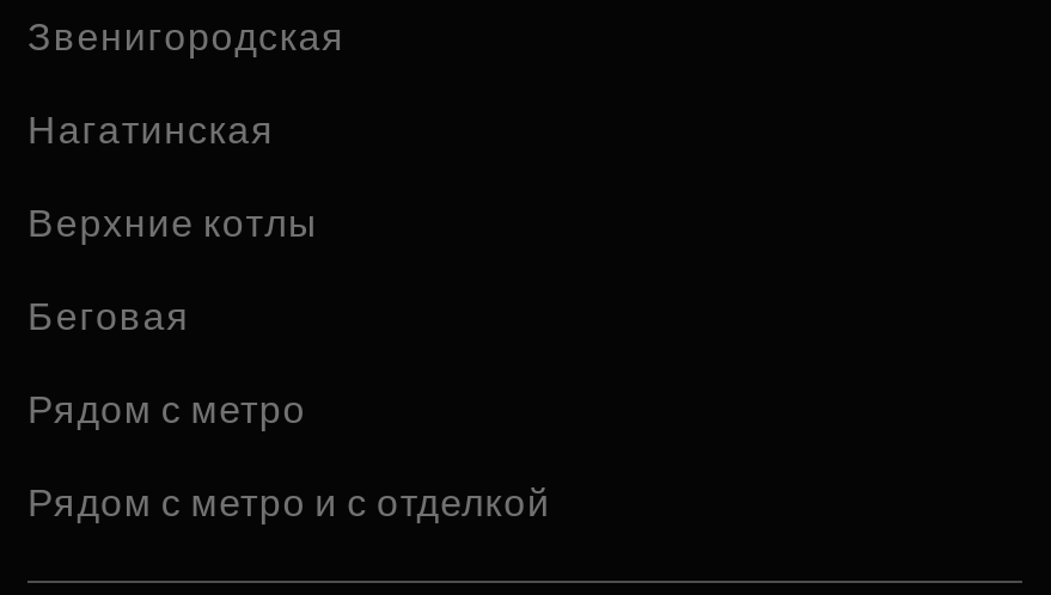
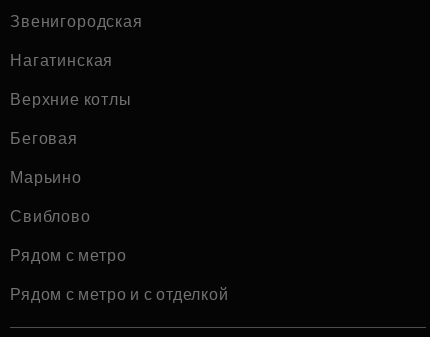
+ Марьино
+ Свиблово
